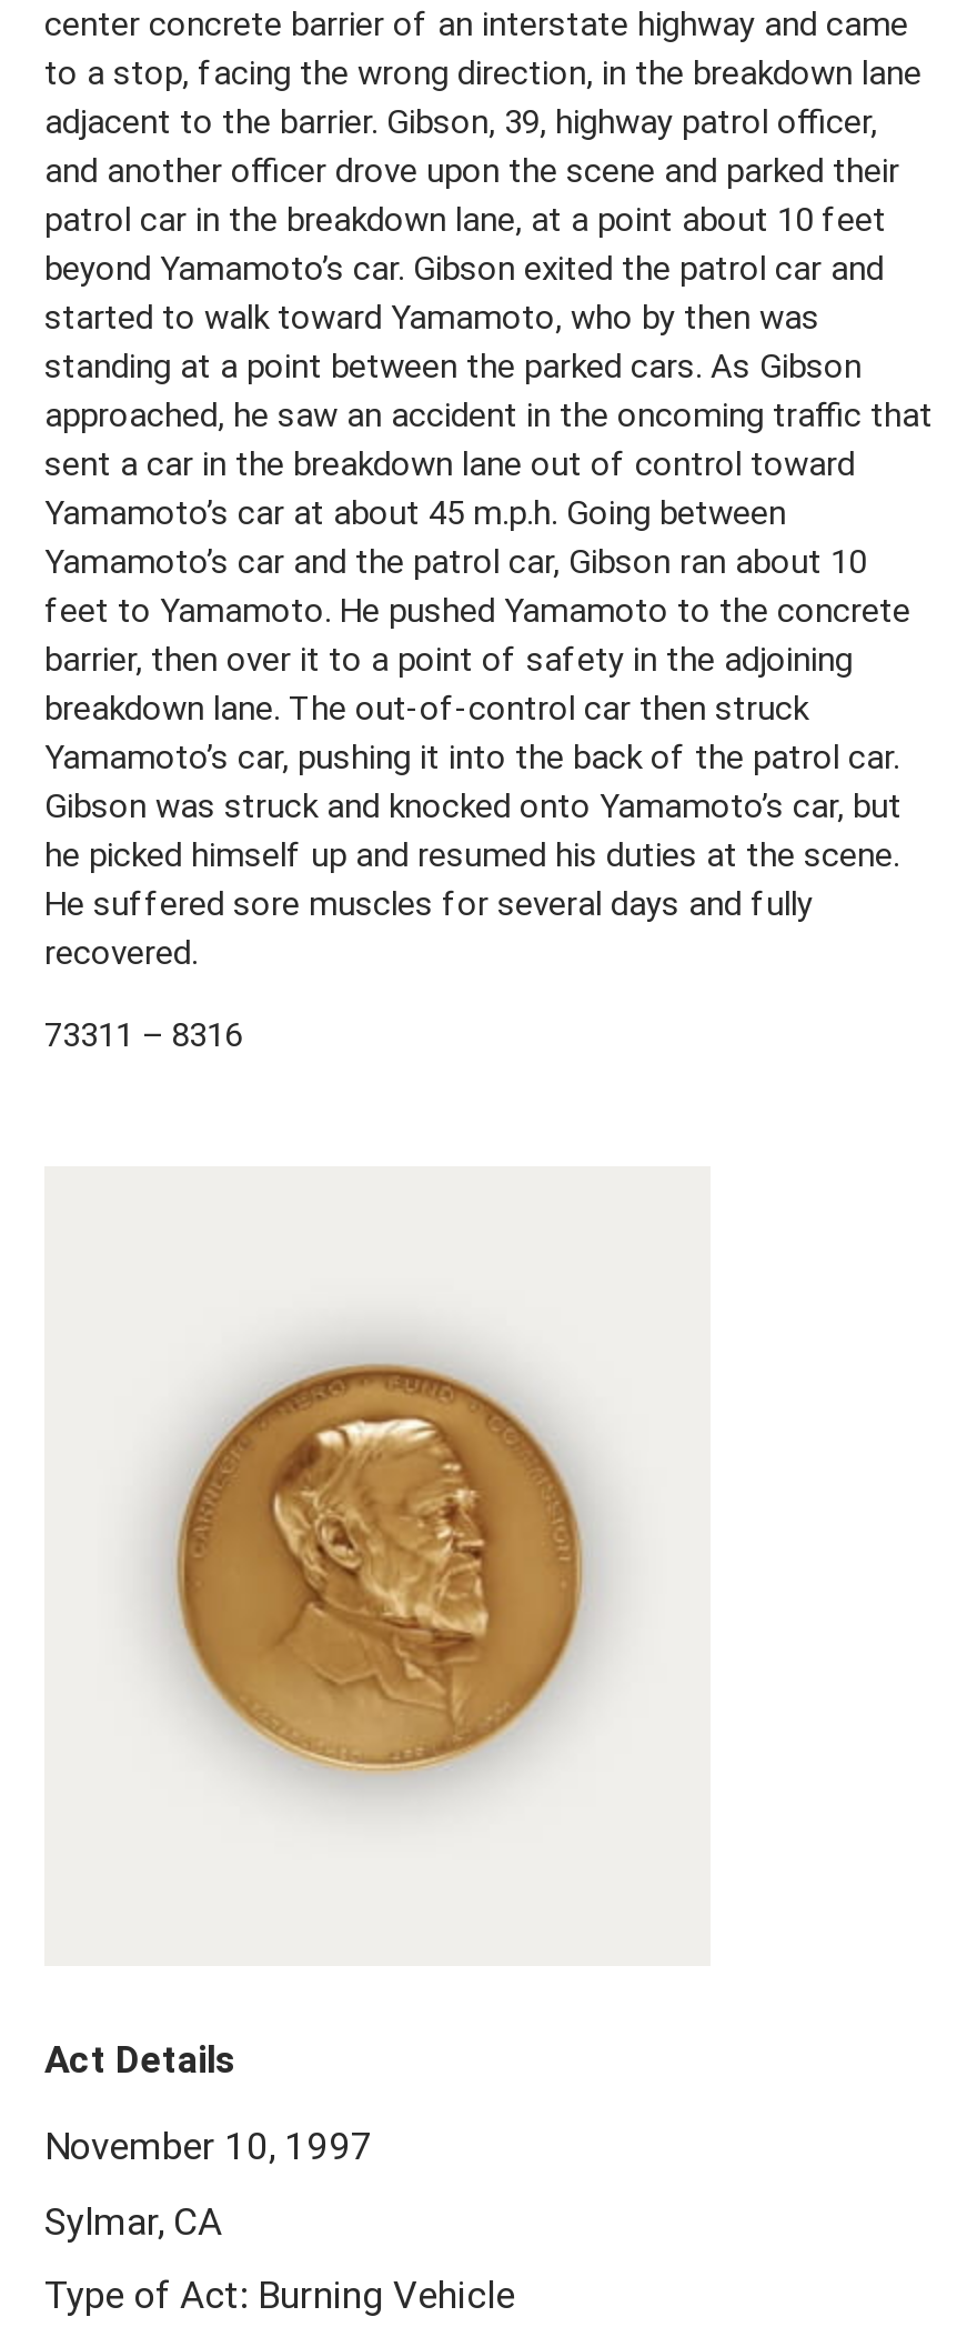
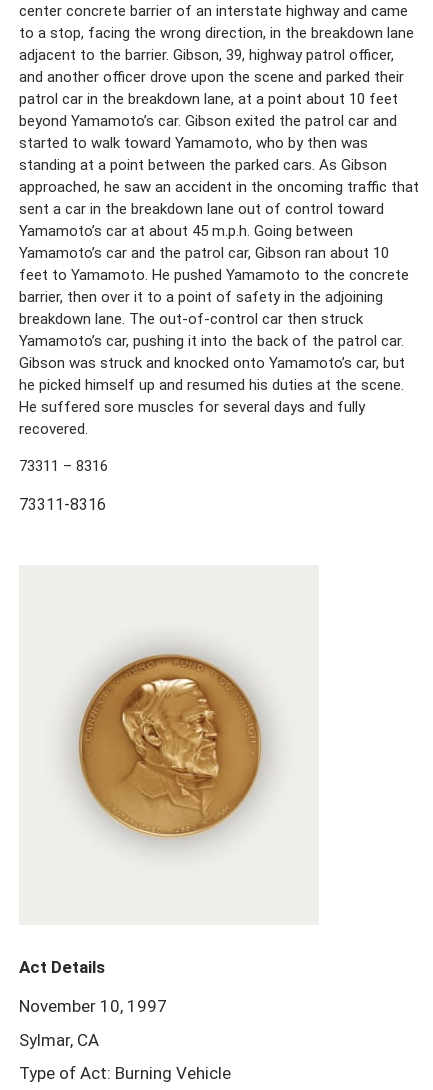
+ 73311-8316
